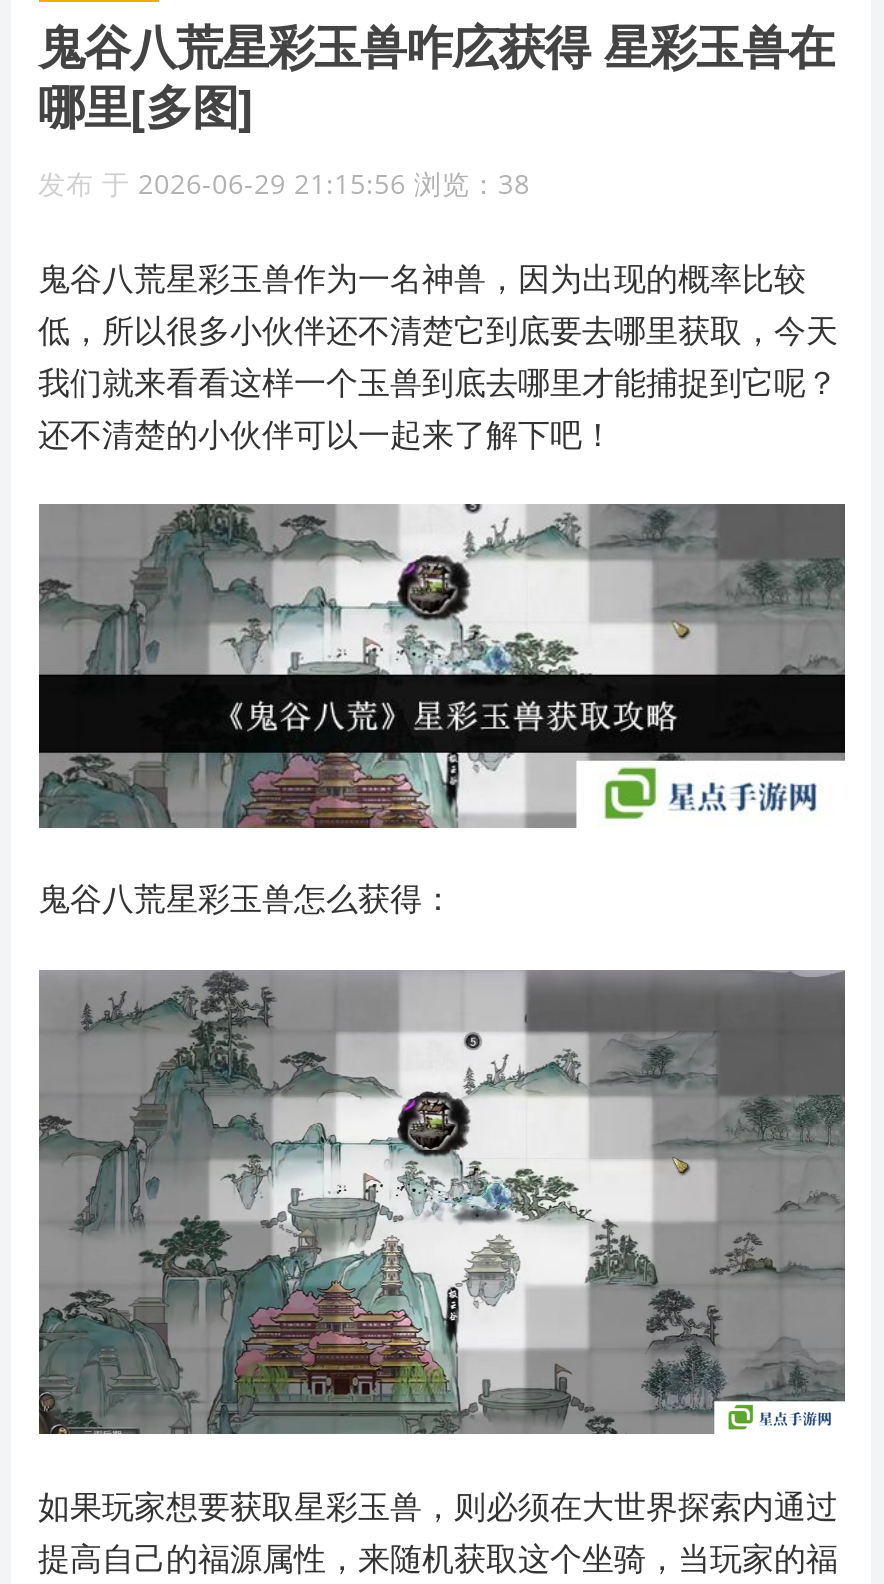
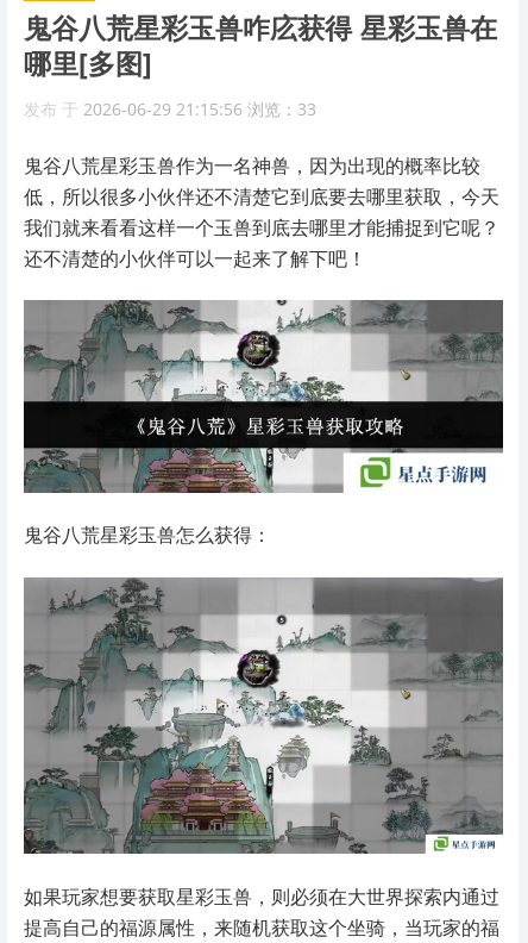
- 发布于2026-06-29 21:15:56浏览：38
+ 发布于2026-06-29 21:15:56浏览：33
